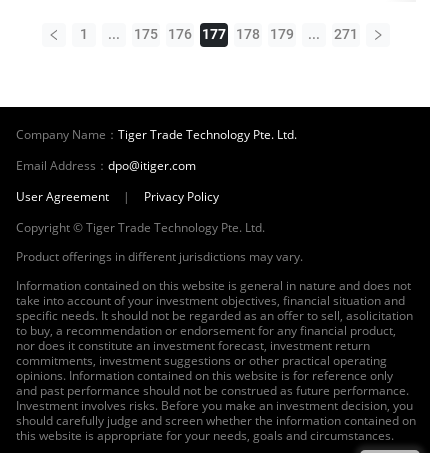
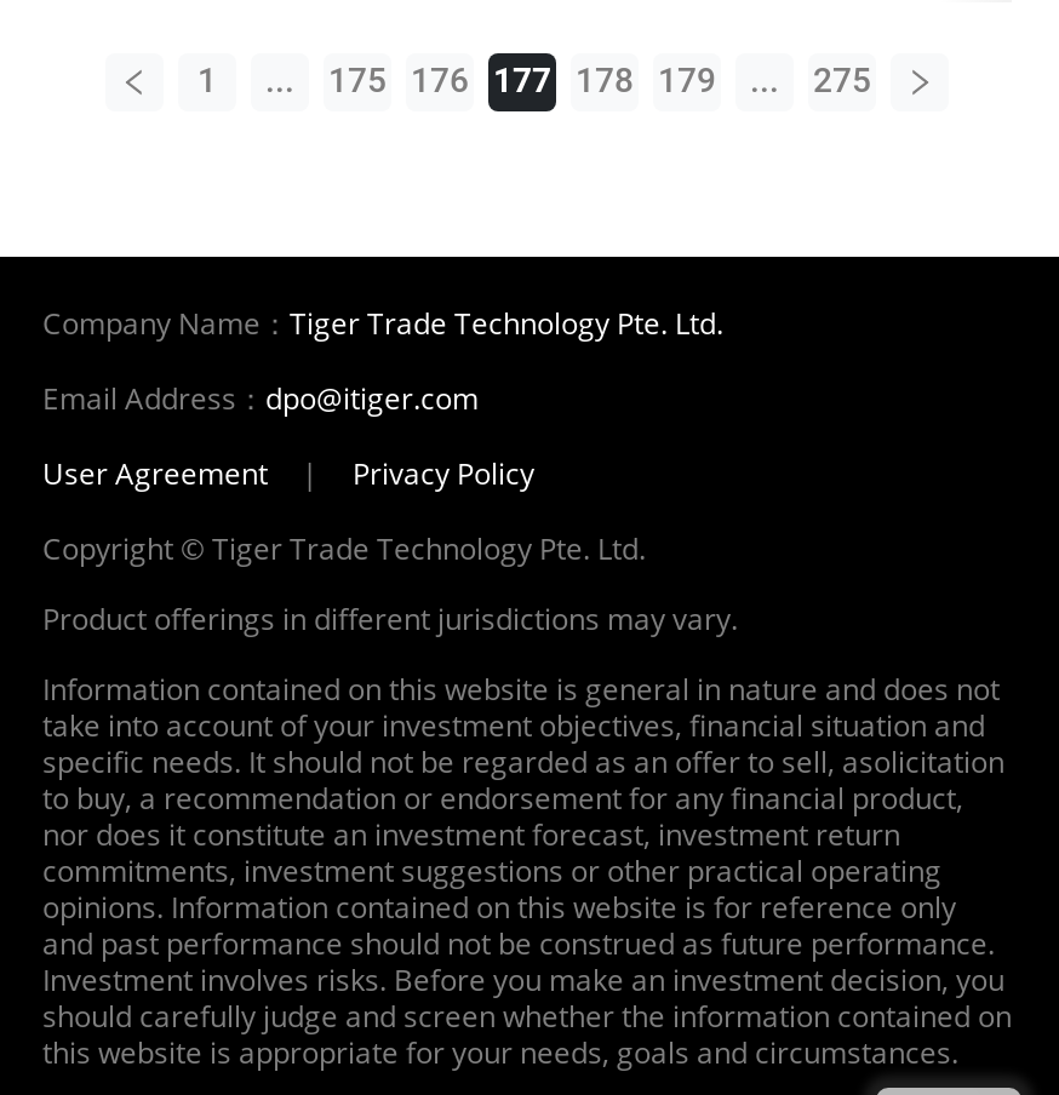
- 271
+ 275
